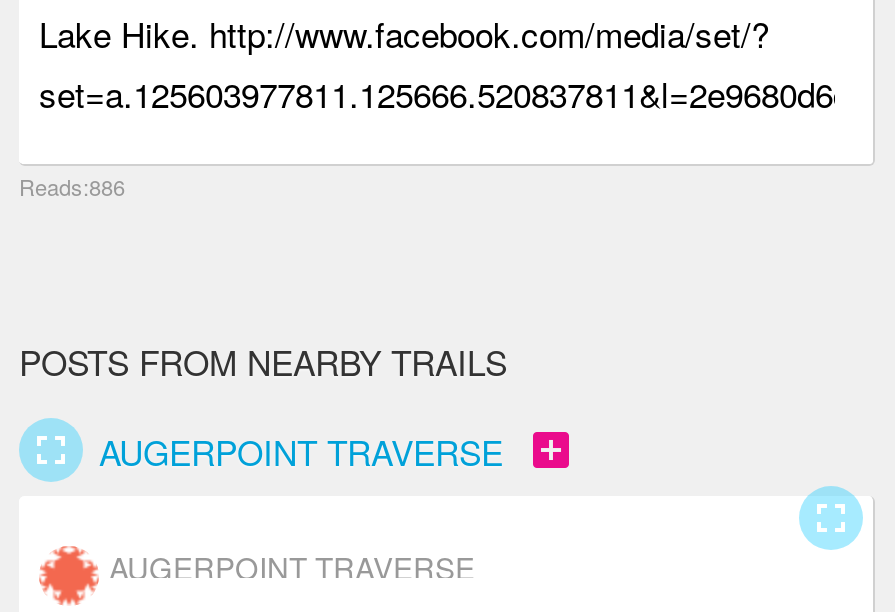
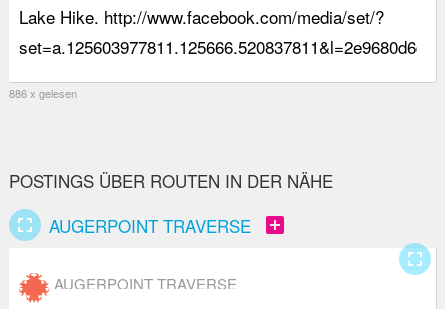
- Reads:886
+ 886 x gelesen

- POSTS FROM NEARBY TRAILS
+ POSTINGS ÜBER ROUTEN IN DER NÄHE
